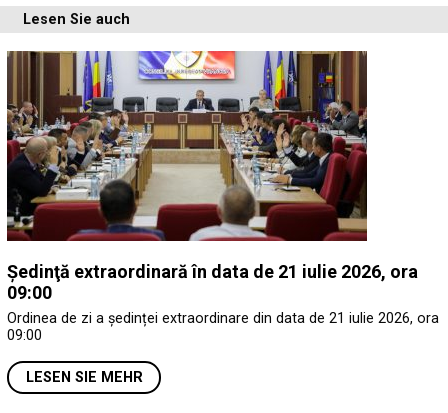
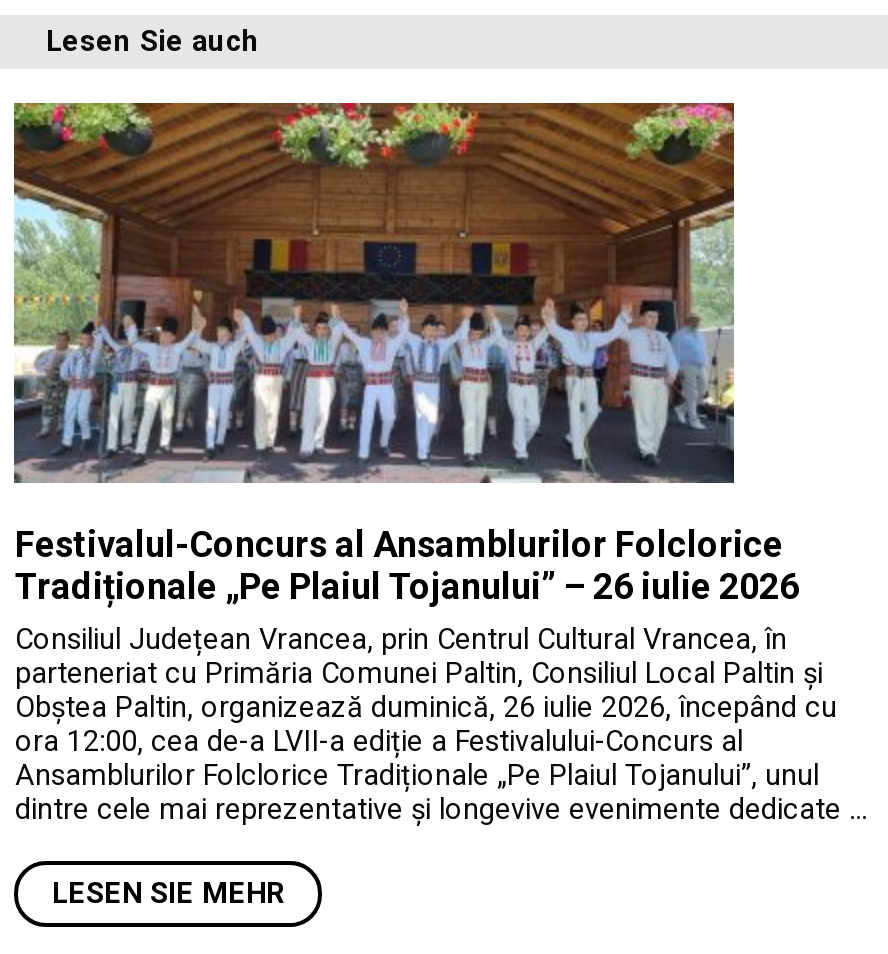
- [image]
+ [image]

- Ședinţă extraordinară în data de 21 iulie 2026, ora
- 09:00
- Ordinea de zi a ședinței extraordinare din data de 21 iulie 2026, ora
- 09:00
+ Festivalul-Concurs al Ansamblurilor Folclorice
+ Tradiționale „Pe Plaiul Tojanului” – 26 iulie 2026
+ Consiliul Județean Vrancea, prin Centrul Cultural Vrancea, în
+ parteneriat cu Primăria Comunei Paltin, Consiliul Local Paltin și
+ Obștea Paltin, organizează duminică, 26 iulie 2026, începând cu
+ ora 12:00, cea de-a LVII-a ediție a Festivalului-Concurs al
+ Ansamblurilor Folclorice Tradiționale „Pe Plaiul Tojanului”, unul
+ dintre cele mai reprezentative și longevive evenimente dedicate …
